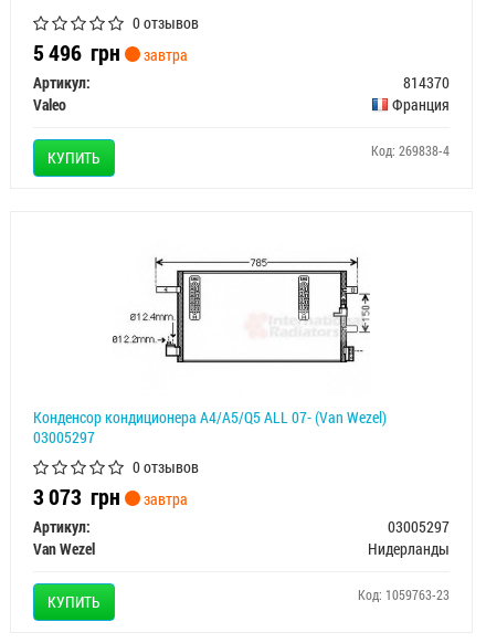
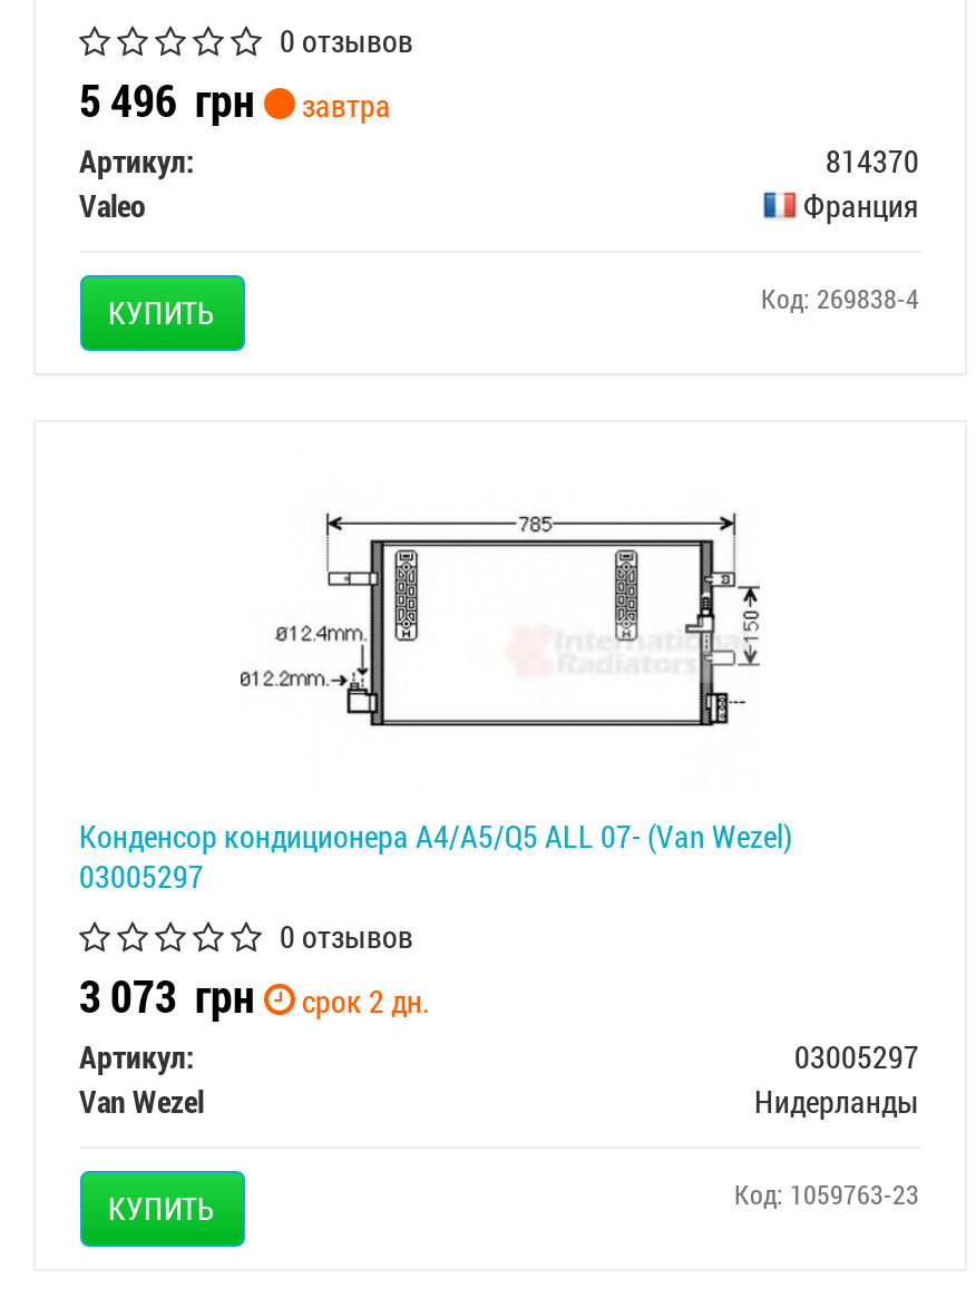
- завтра
+ срок 2 дн.
